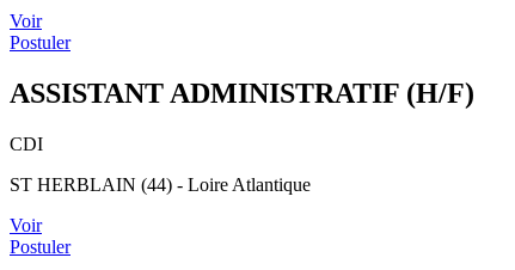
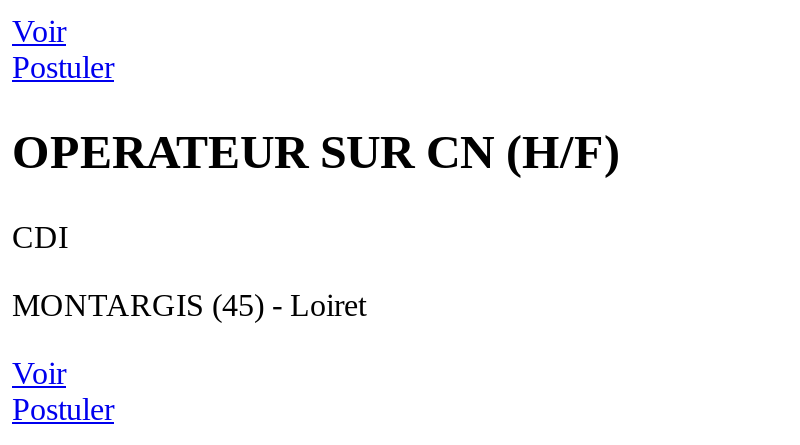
- ASSISTANT ADMINISTRATIF (H/F)
+ OPERATEUR SUR CN (H/F)

- ST HERBLAIN (44) - Loire Atlantique
+ MONTARGIS (45) - Loiret
